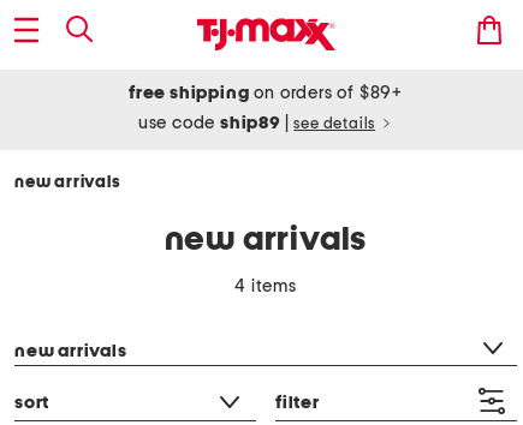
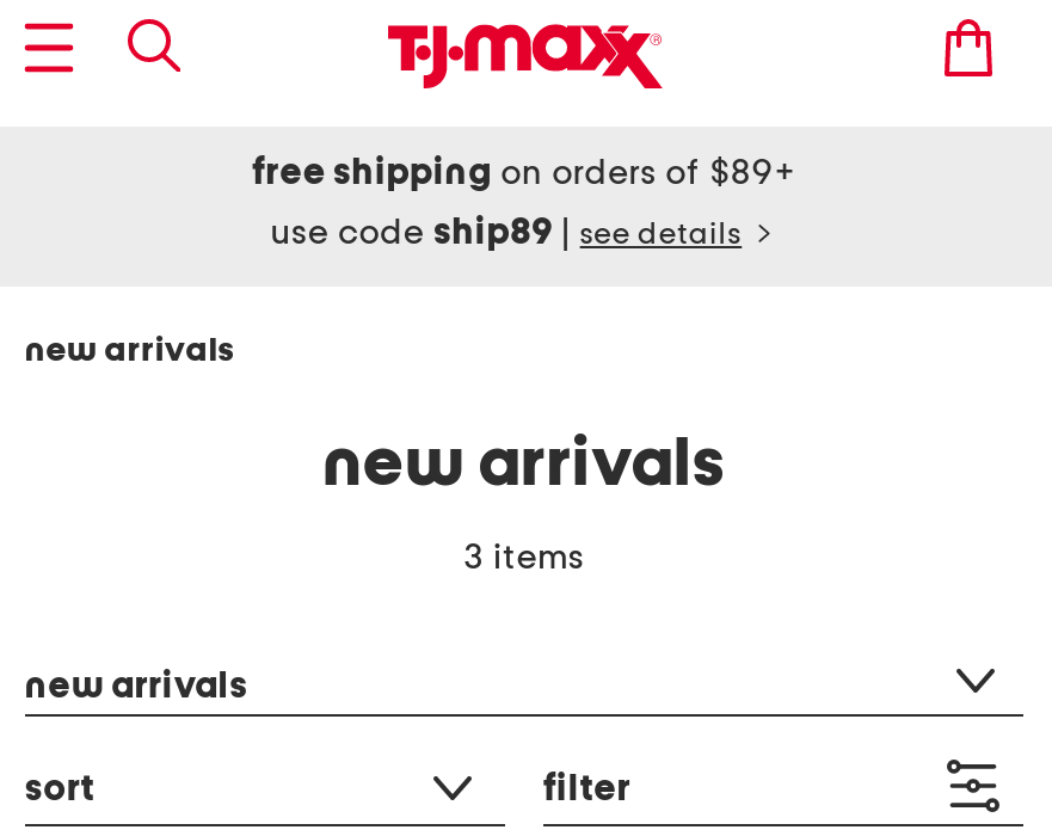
- 4 items
+ 3 items
